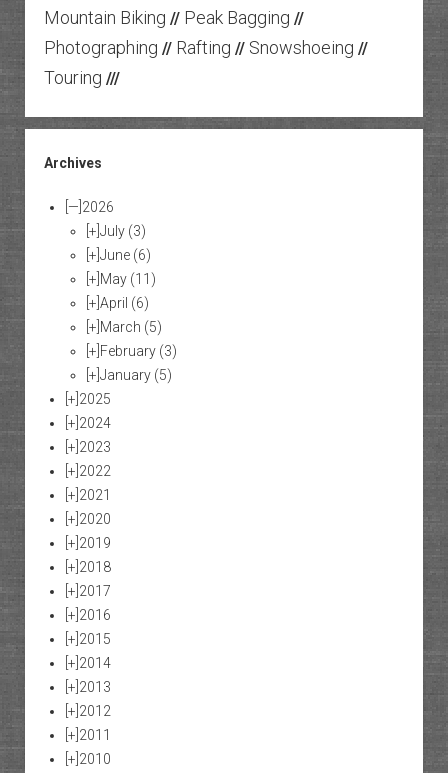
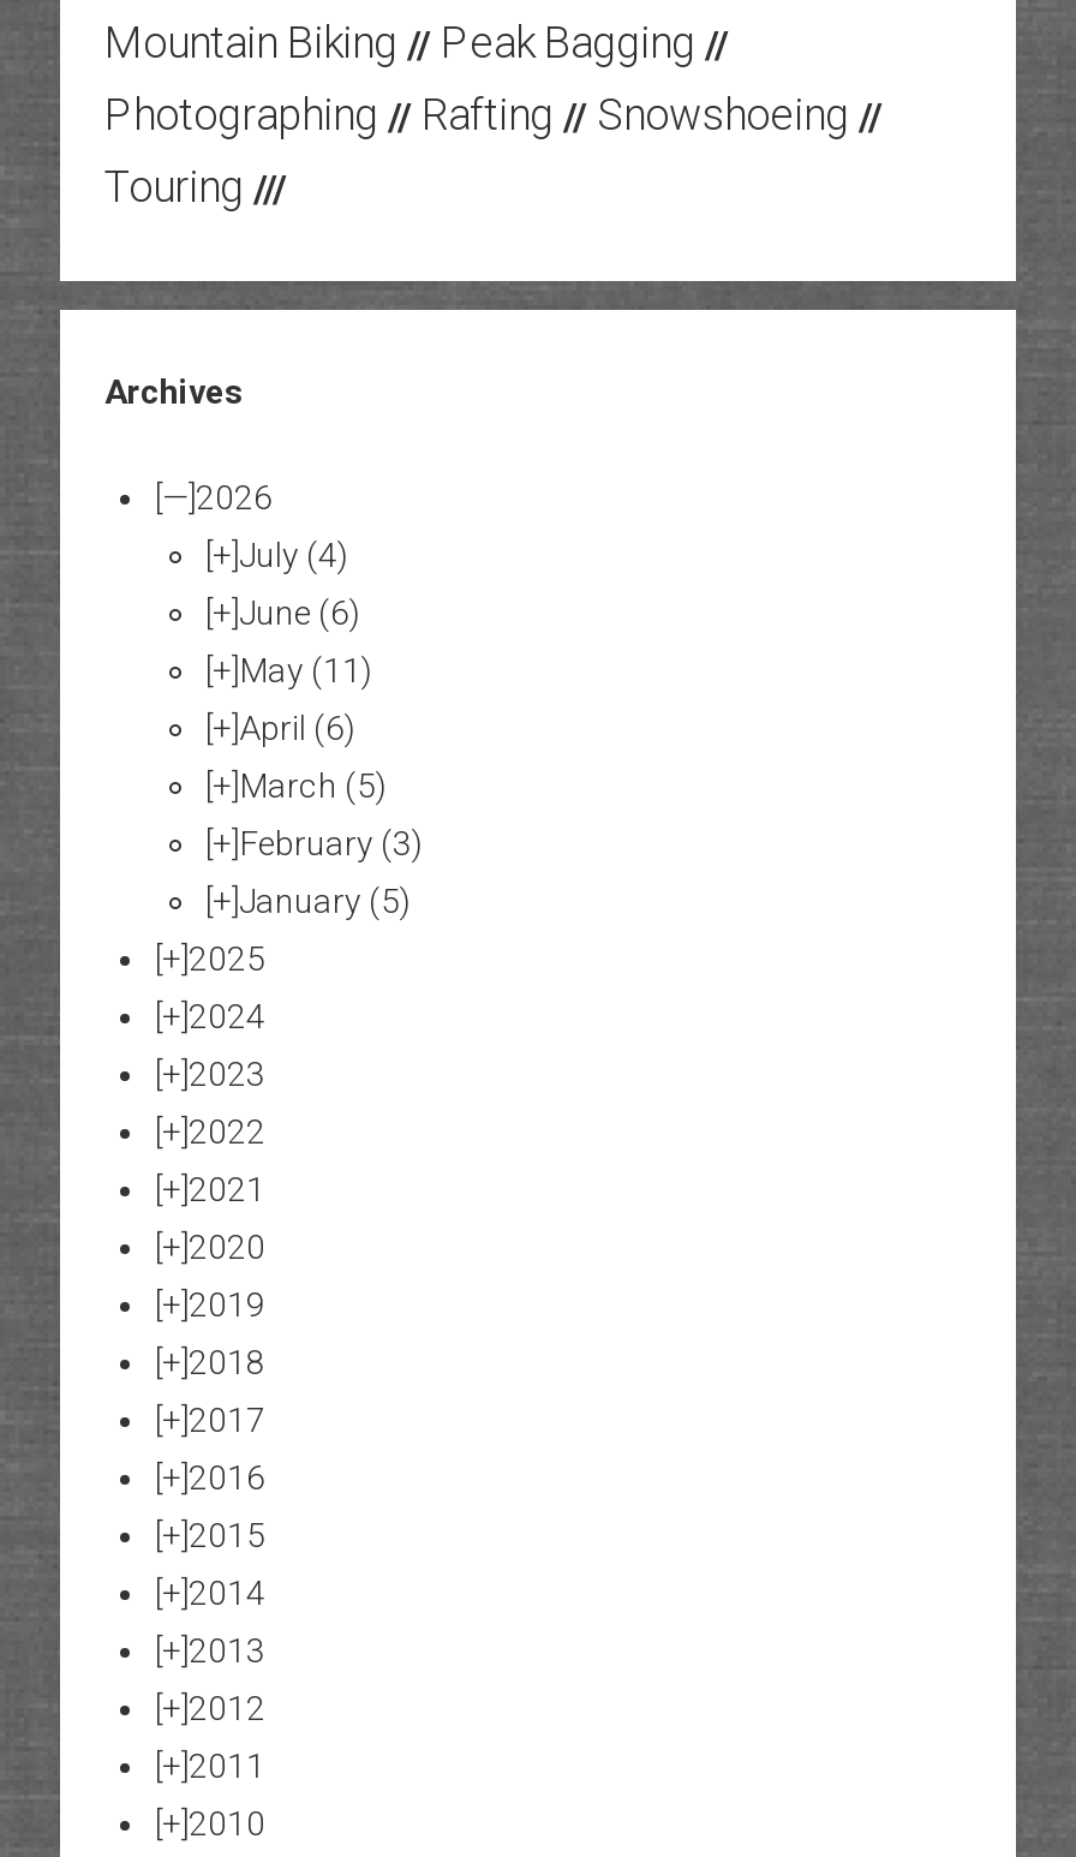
- [+]July (3)
+ [+]July (4)
